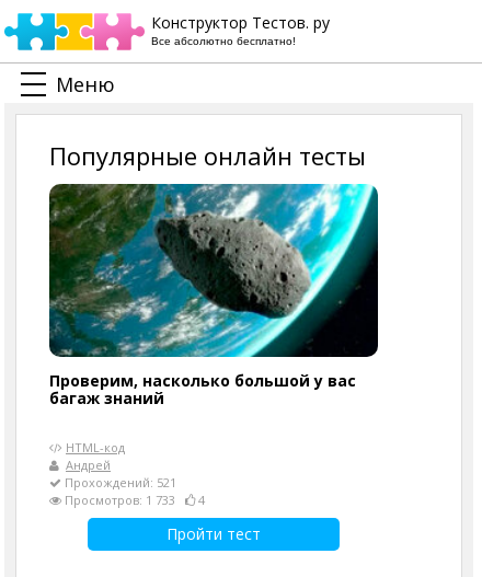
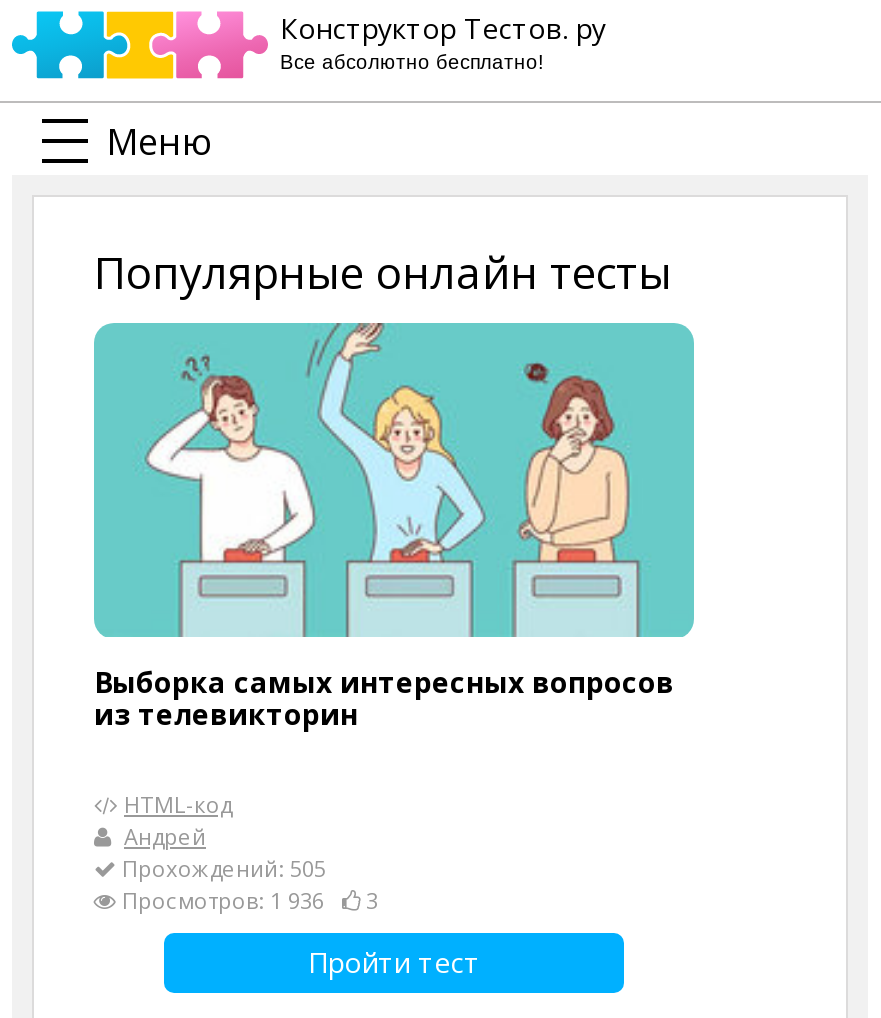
- [image]
- Проверим, насколько большой у вас
- багаж знаний
+ [image]
+ Выборка самых интересных вопросов
+ из телевикторин

- Прохождений: 521
+ Прохождений: 505

- Просмотров: 1 733 4
+ Просмотров: 1 936 3
